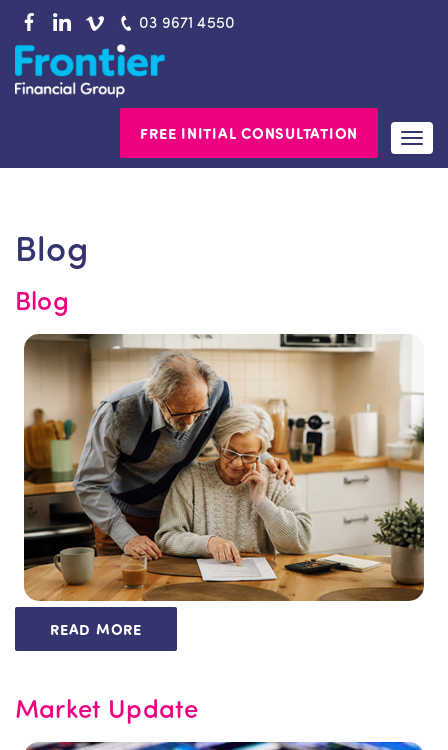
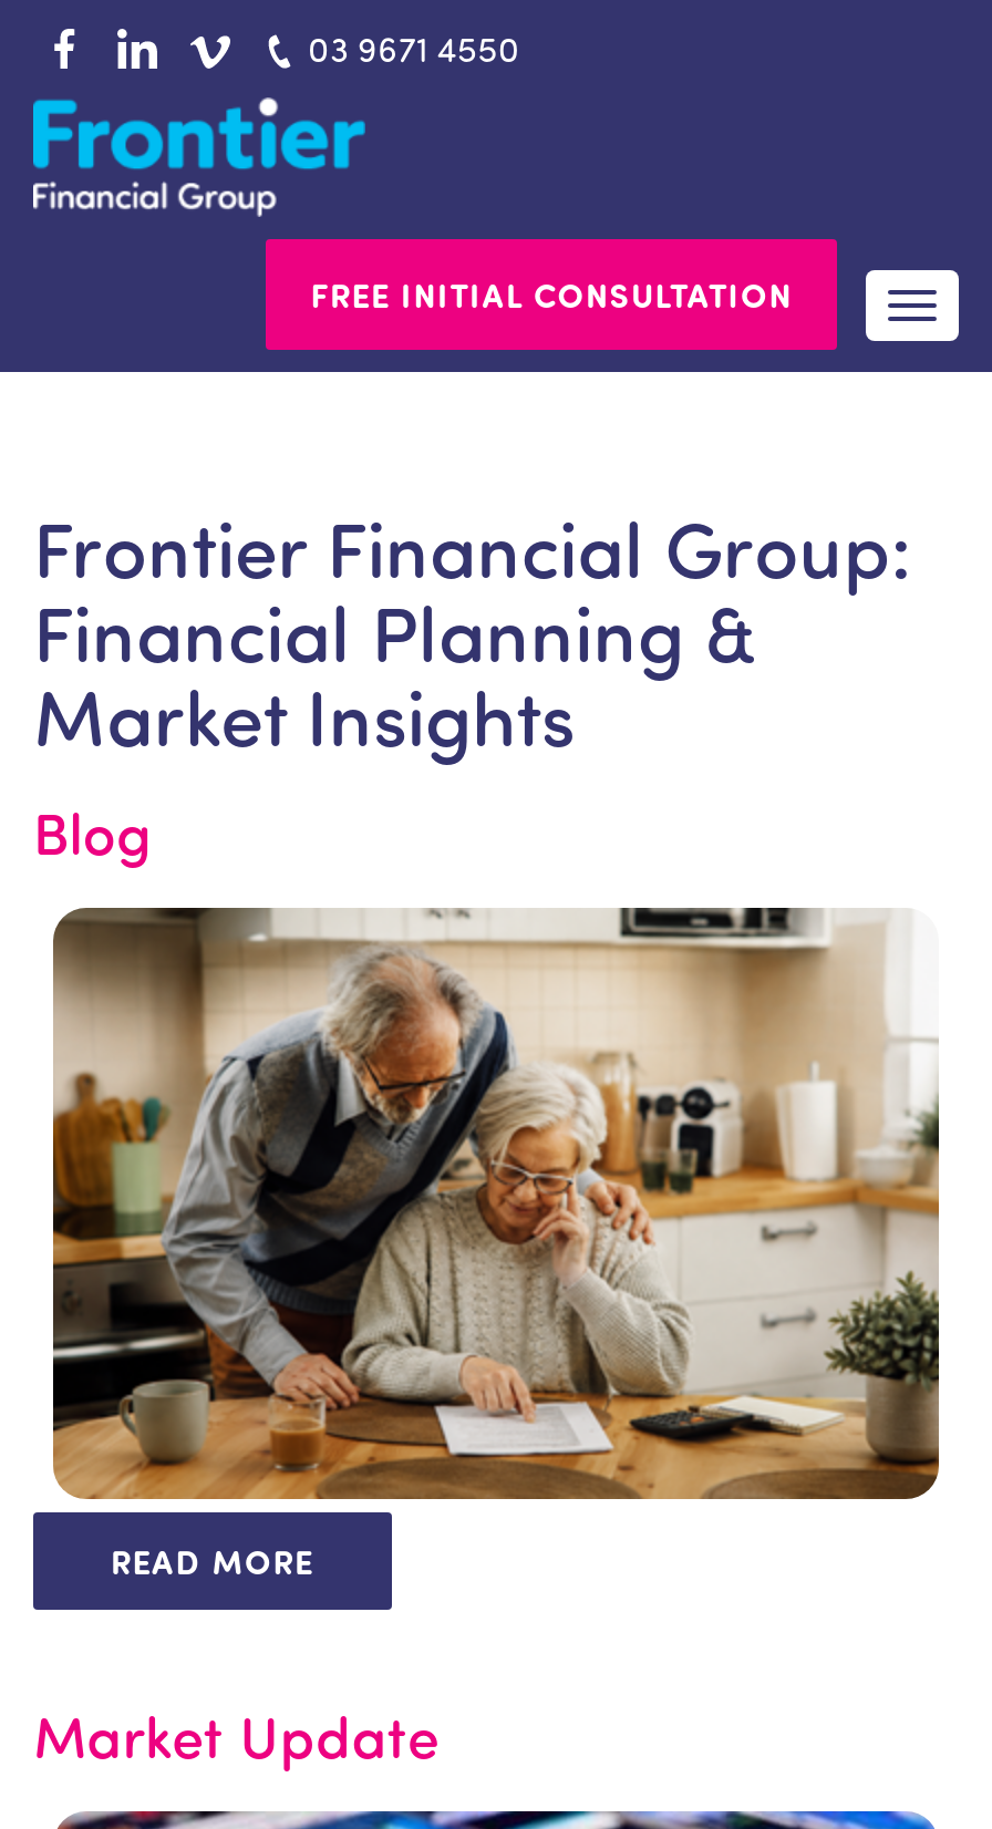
- Blog
+ Frontier Financial Group:
+ Financial Planning &
+ Market Insights
